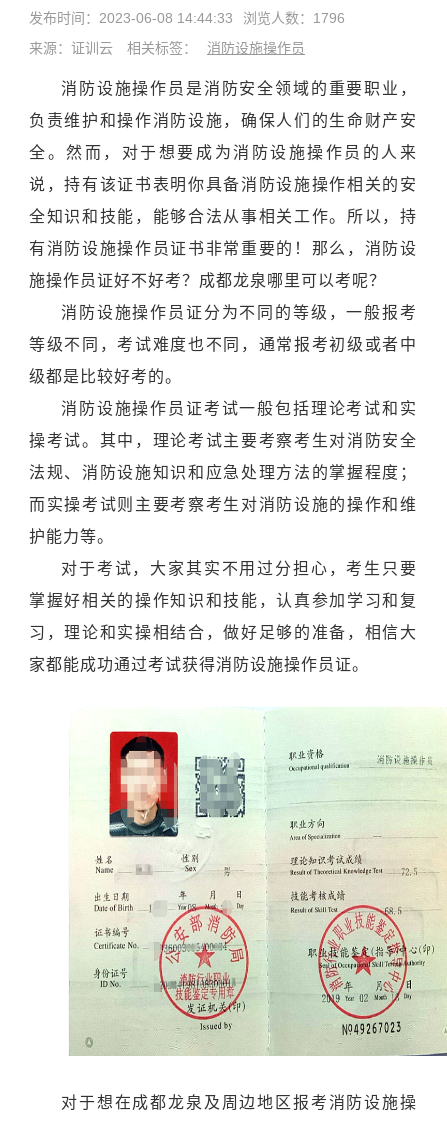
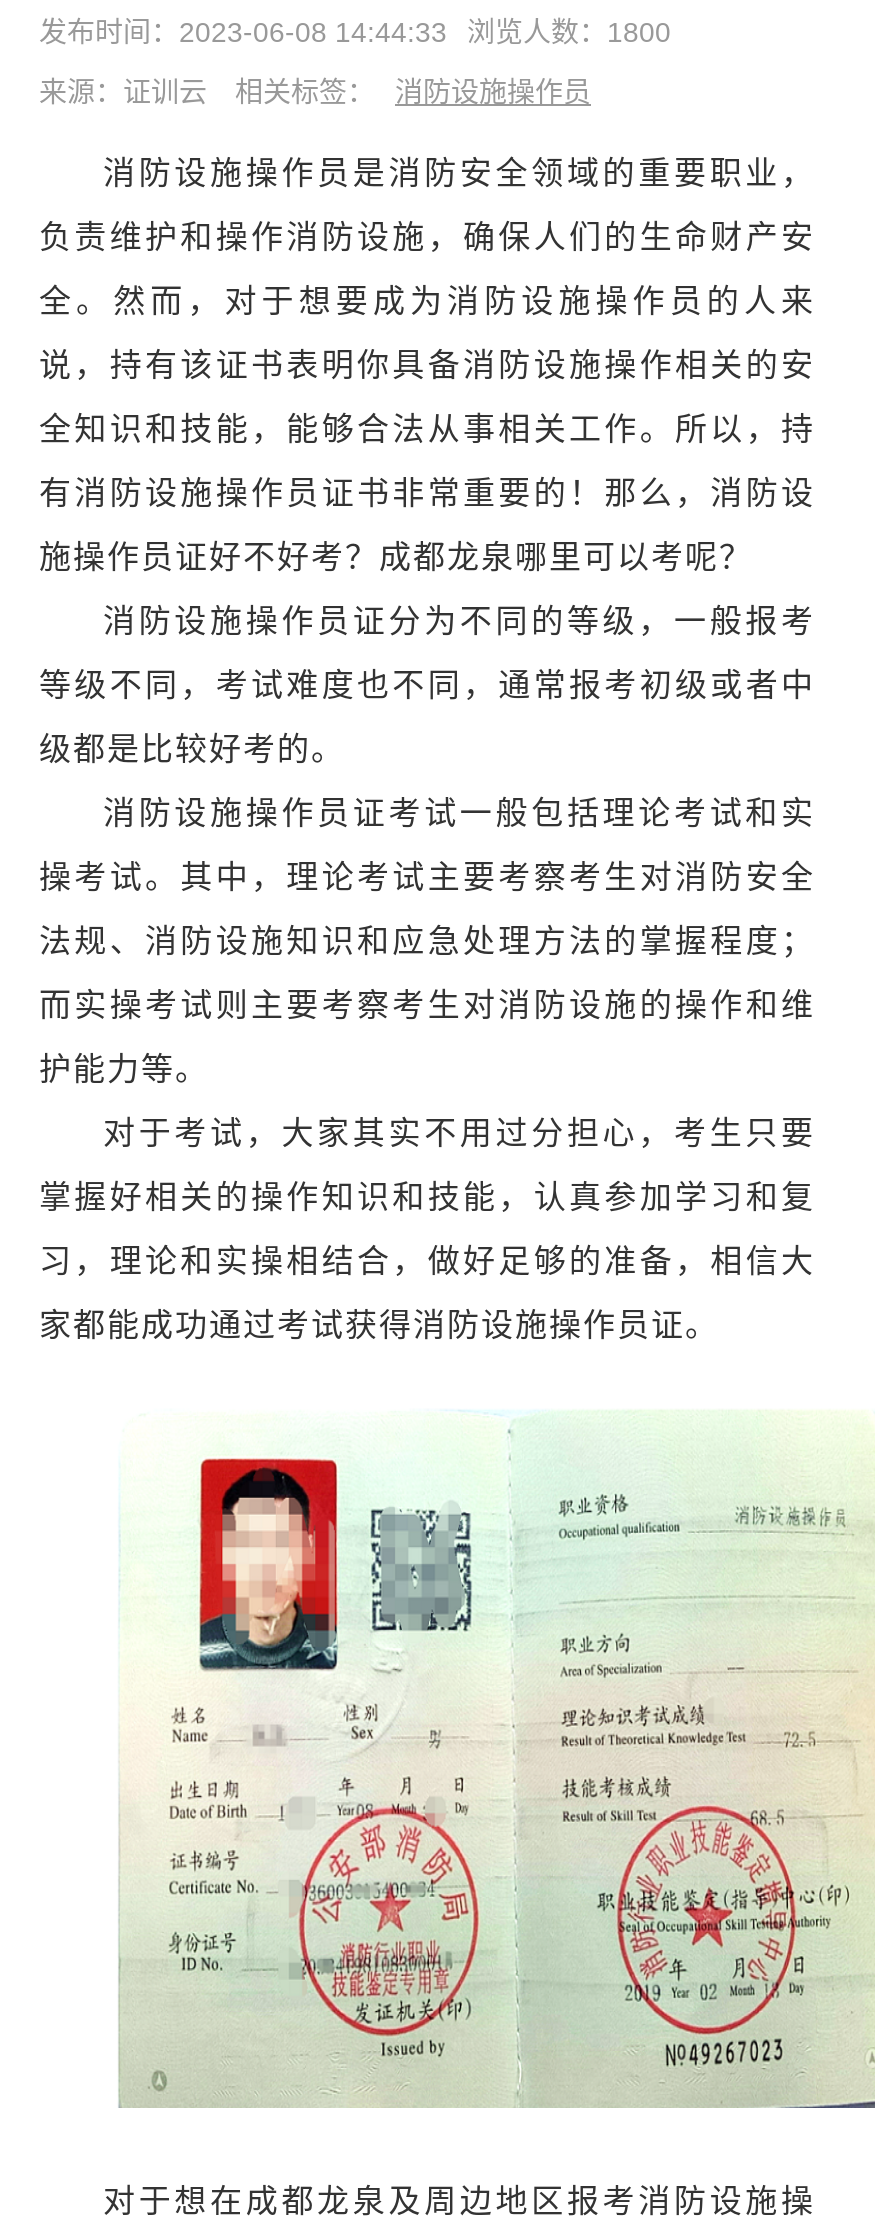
- 发布时间：2023-06-08 14:44:33 浏览人数：1796
+ 发布时间：2023-06-08 14:44:33 浏览人数：1800
